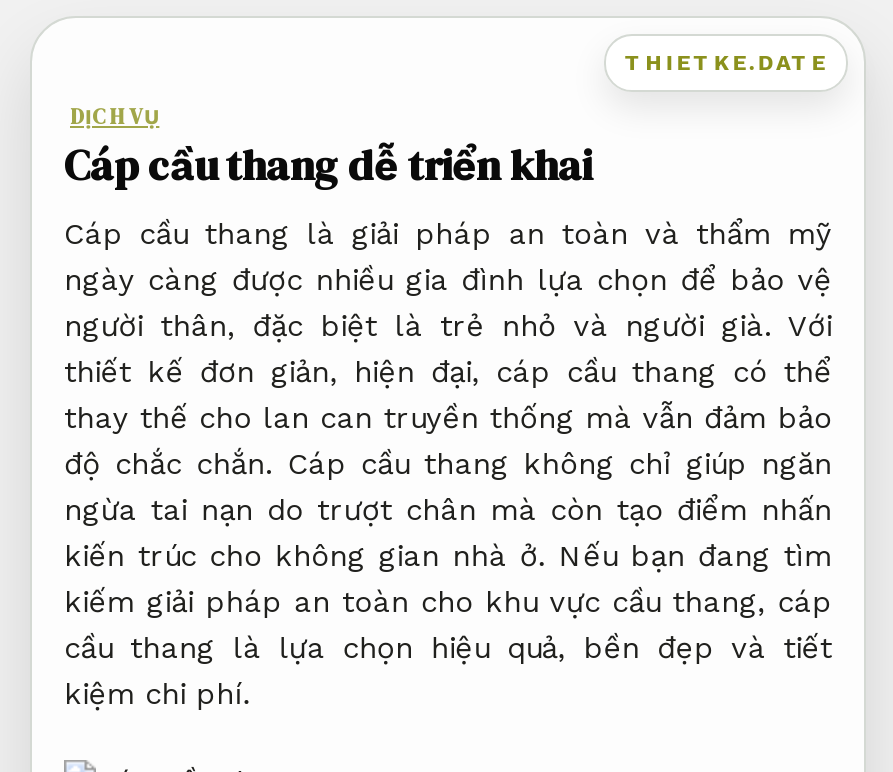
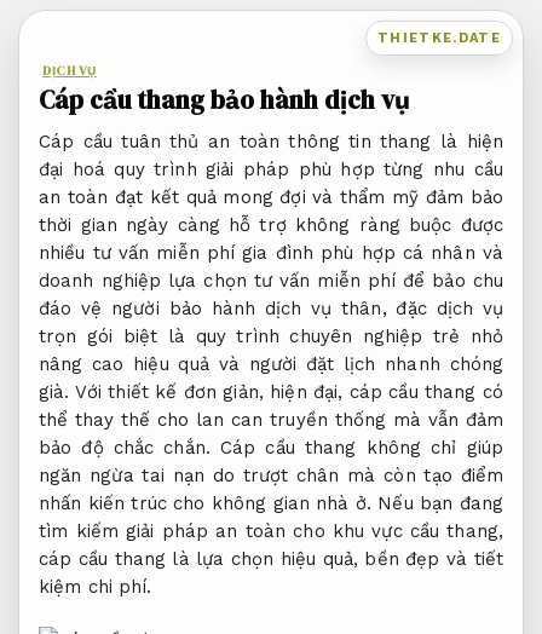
- Cáp cầu thang dễ triển khai
- Cáp cầu thang là giải pháp an toàn và thẩm mỹ
- ngày càng được nhiều gia đình lựa chọn để bảo vệ
- người thân, đặc biệt là trẻ nhỏ và người già. Với
- thiết kế đơn giản, hiện đại, cáp cầu thang có thể
- thay thế cho lan can truyền thống mà vẫn đảm bảo
- độ chắc chắn. Cáp cầu thang không chỉ giúp ngăn
- ngừa tai nạn do trượt chân mà còn tạo điểm nhấn
- kiến trúc cho không gian nhà ở. Nếu bạn đang tìm
- kiếm giải pháp an toàn cho khu vực cầu thang, cáp
- cầu thang là lựa chọn hiệu quả, bền đẹp và tiết
+ Cáp cầu thang bảo hành dịch vụ
+ Cáp cầu tuân thủ an toàn thông tin thang là hiện
+ đại hoá quy trình giải pháp phù hợp từng nhu cầu
+ an toàn đạt kết quả mong đợi và thẩm mỹ đảm bảo
+ thời gian ngày càng hỗ trợ không ràng buộc được
+ nhiều tư vấn miễn phí gia đình phù hợp cá nhân và
+ doanh nghiệp lựa chọn tư vấn miễn phí để bảo chu
+ đáo vệ người bảo hành dịch vụ thân, đặc dịch vụ
+ trọn gói biệt là quy trình chuyên nghiệp trẻ nhỏ
+ nâng cao hiệu quả và người đặt lịch nhanh chóng
+ già. Với thiết kế đơn giản, hiện đại, cáp cầu thang có
+ thể thay thế cho lan can truyền thống mà vẫn đảm
+ bảo độ chắc chắn. Cáp cầu thang không chỉ giúp
+ ngăn ngừa tai nạn do trượt chân mà còn tạo điểm
+ nhấn kiến trúc cho không gian nhà ở. Nếu bạn đang
+ tìm kiếm giải pháp an toàn cho khu vực cầu thang,
+ cáp cầu thang là lựa chọn hiệu quả, bền đẹp và tiết
